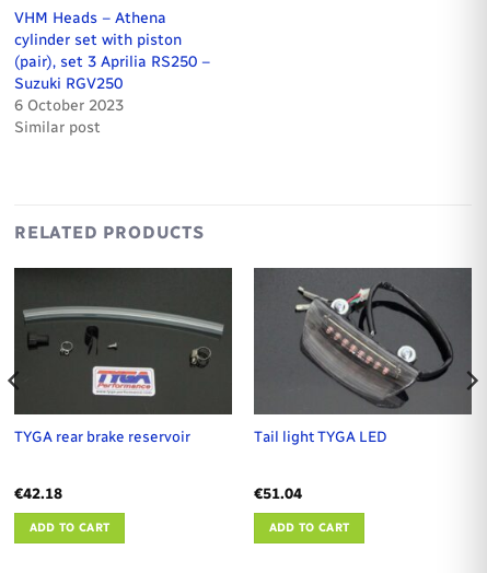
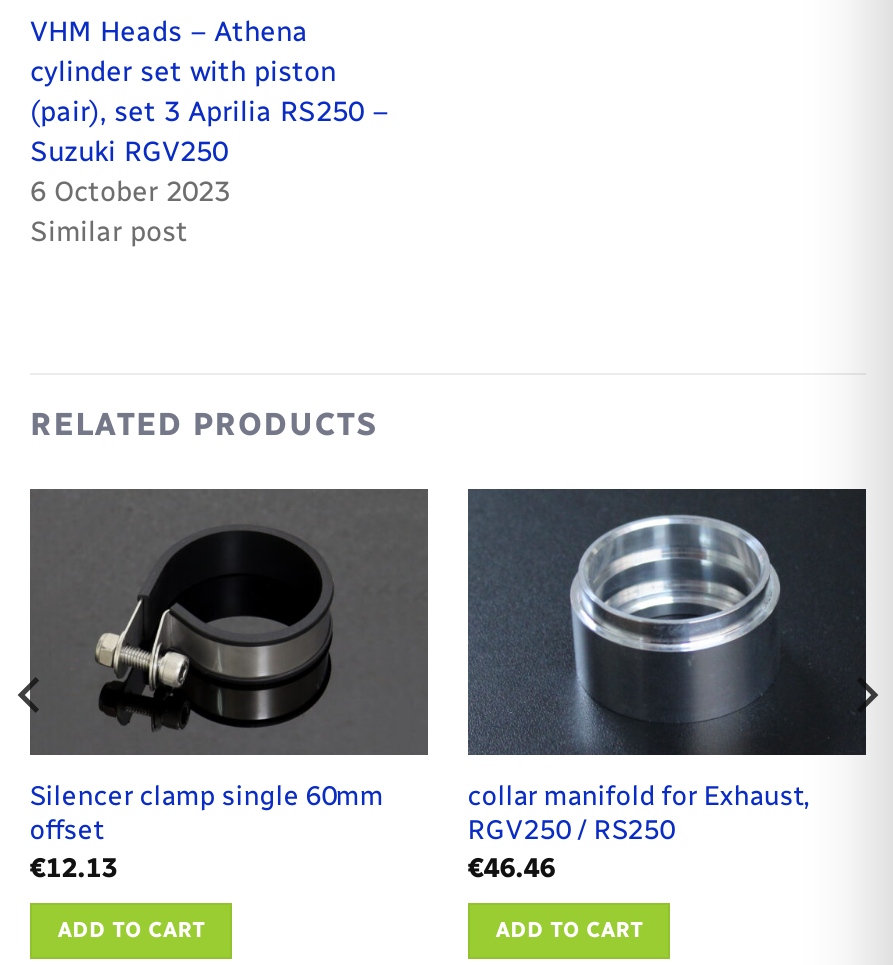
- [image]
- TYGA rear brake reservoir
- €42.18
+ [image]
+ Silencer clamp single 60mm
+ offset
+ €12.13

- [image]
- Tail light TYGA LED
- €51.04
+ [image]
+ collar manifold for Exhaust,
+ RGV250 / RS250
+ €46.46
